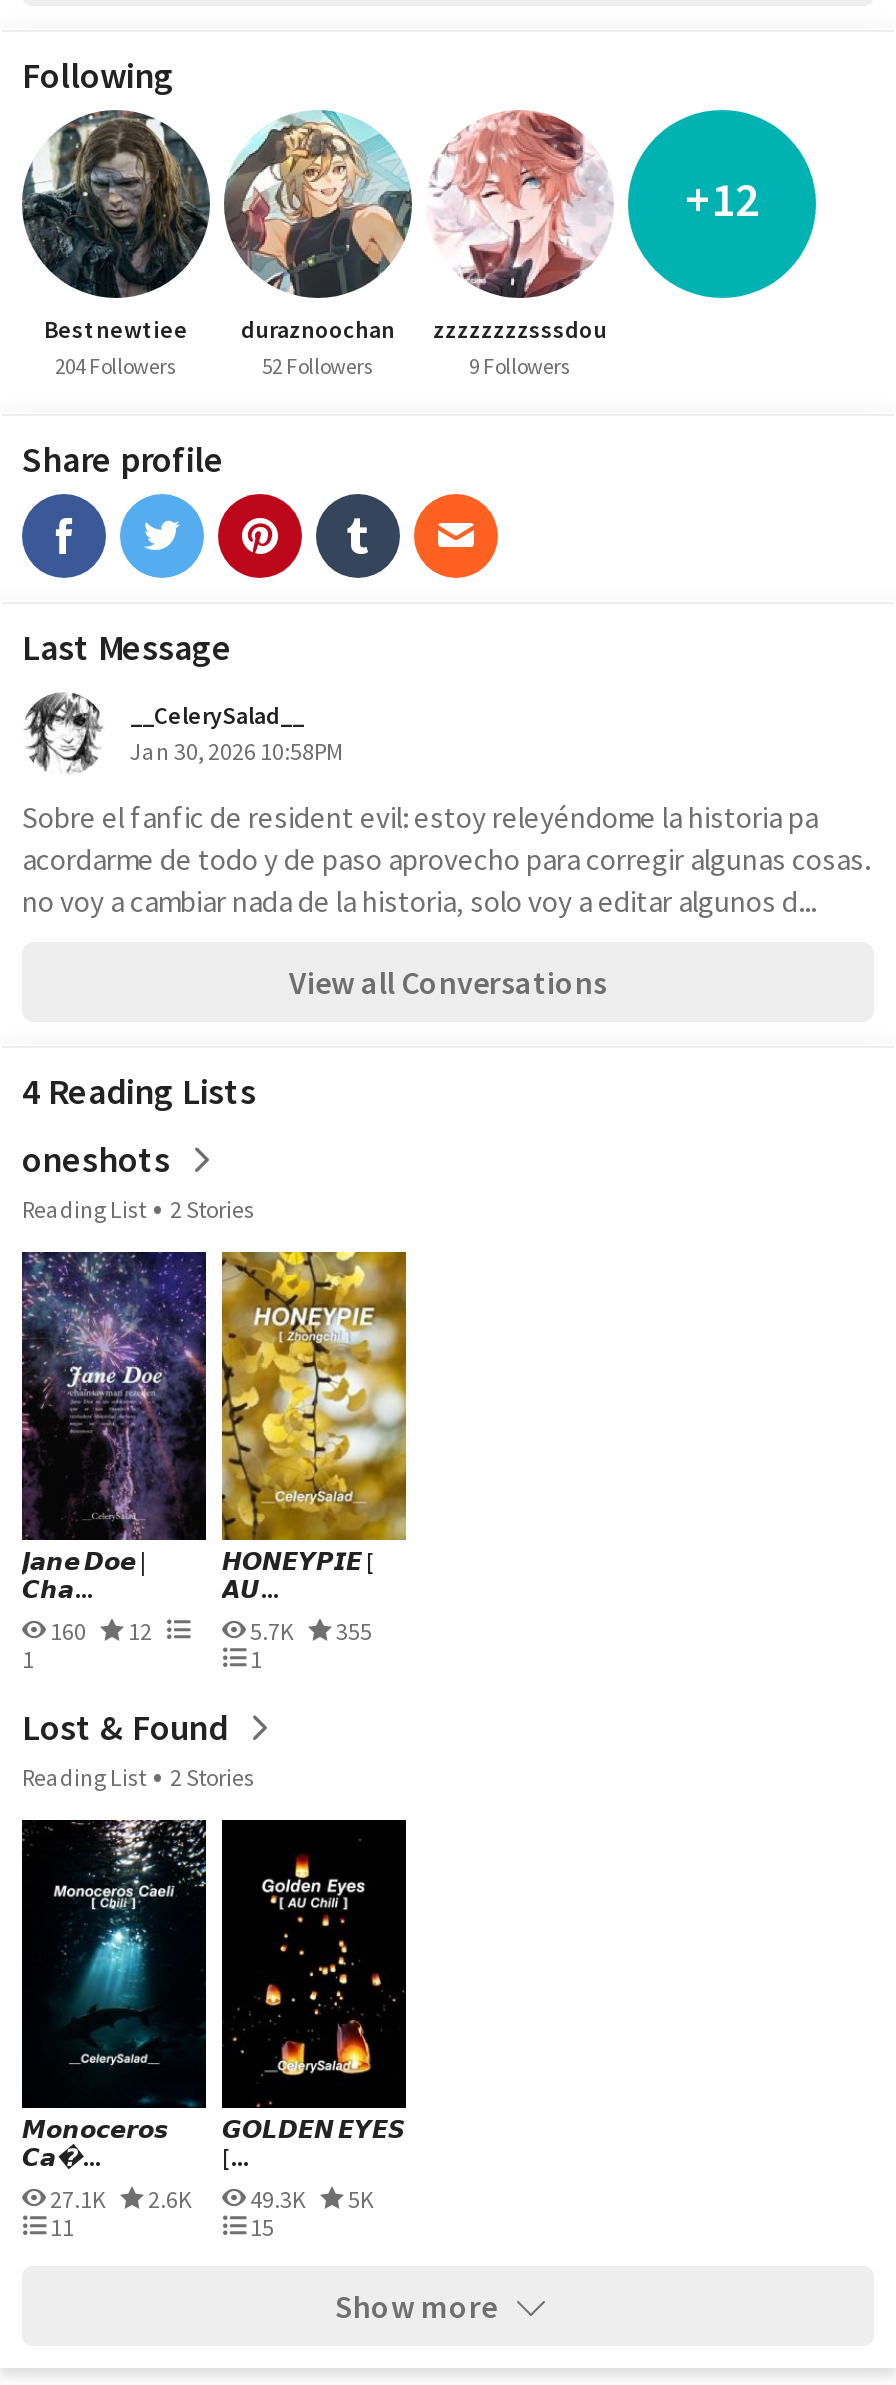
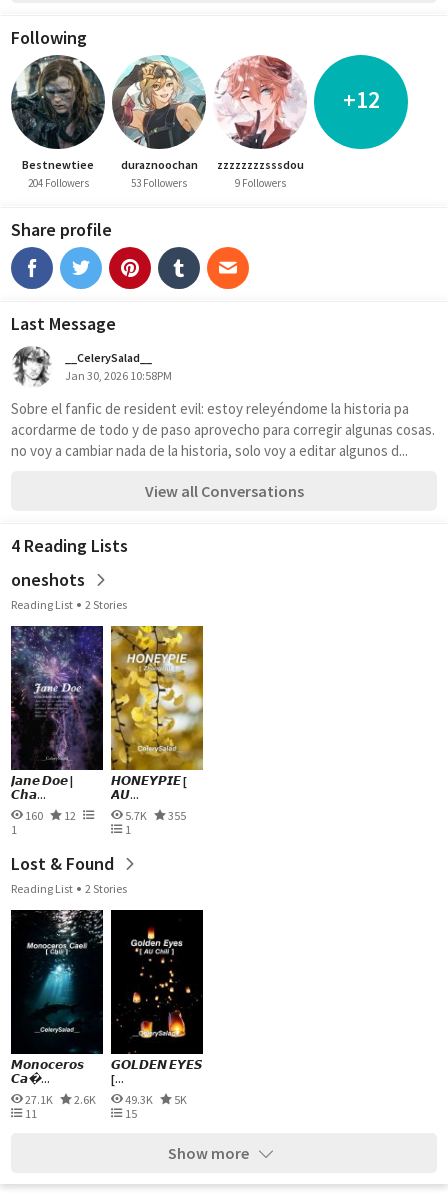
- 52 Followers
+ 53 Followers
